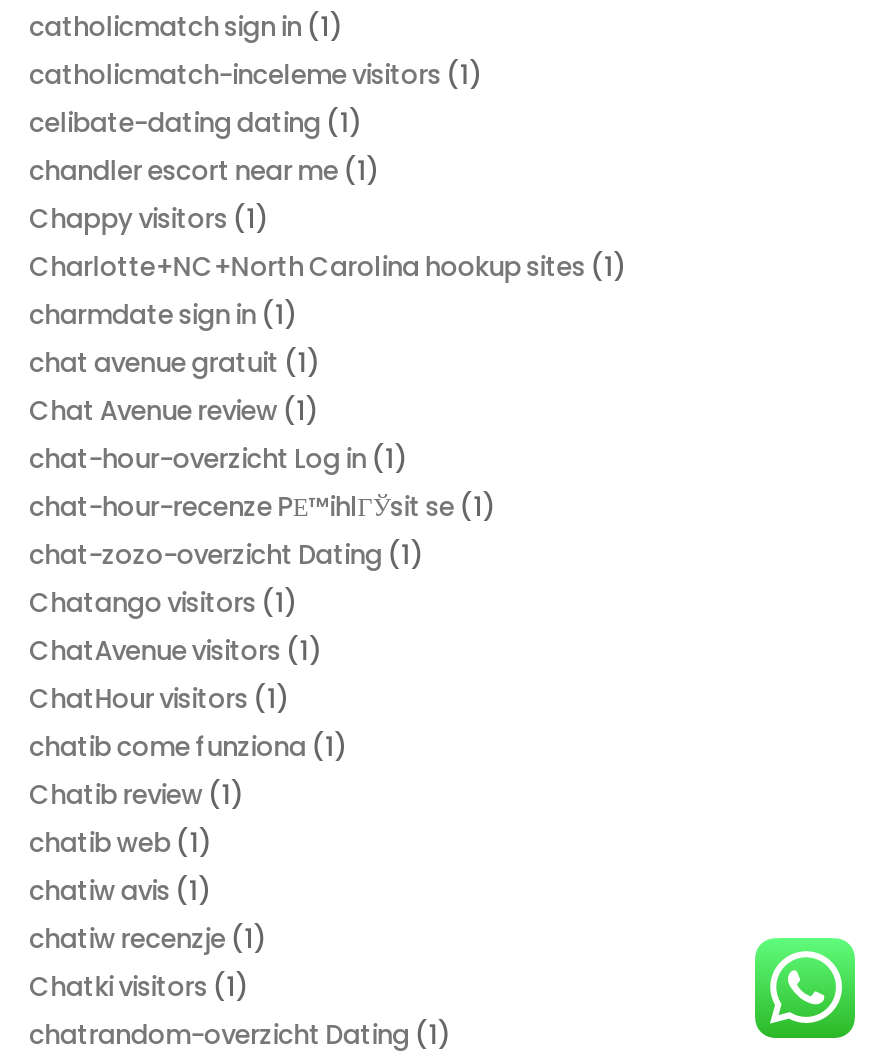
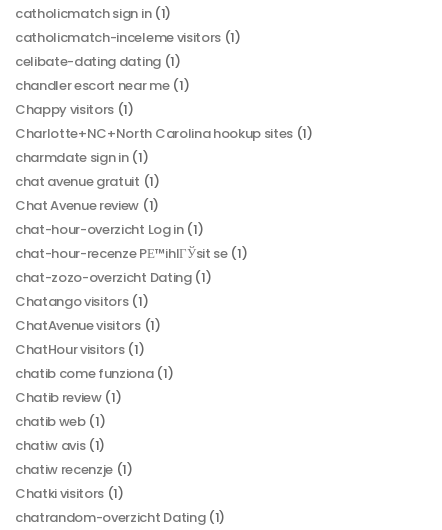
- [image]
